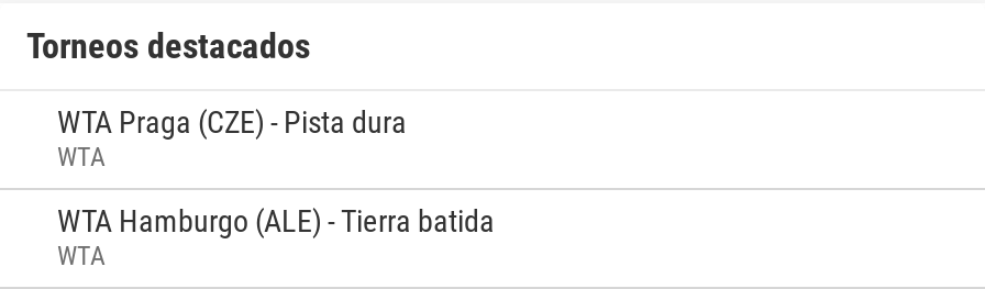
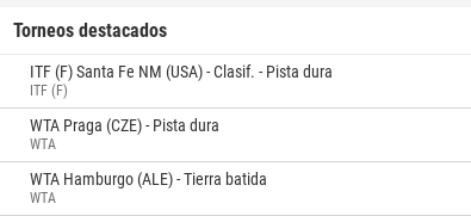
+ ITF (F) Santa Fe NM (USA) - Clasif. - Pista dura
+ ITF (F)
